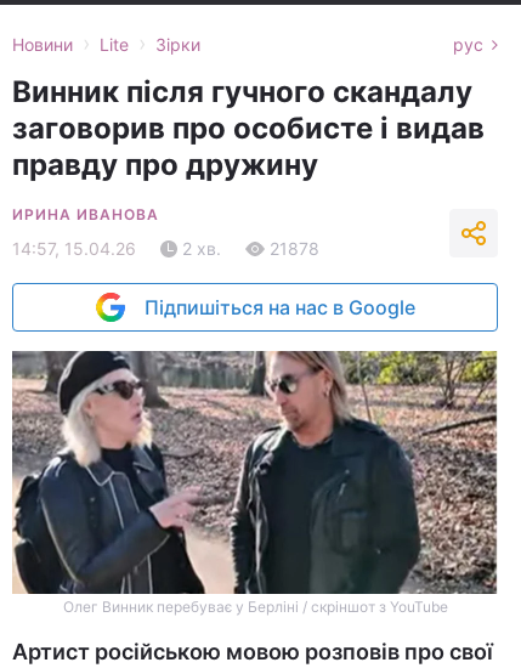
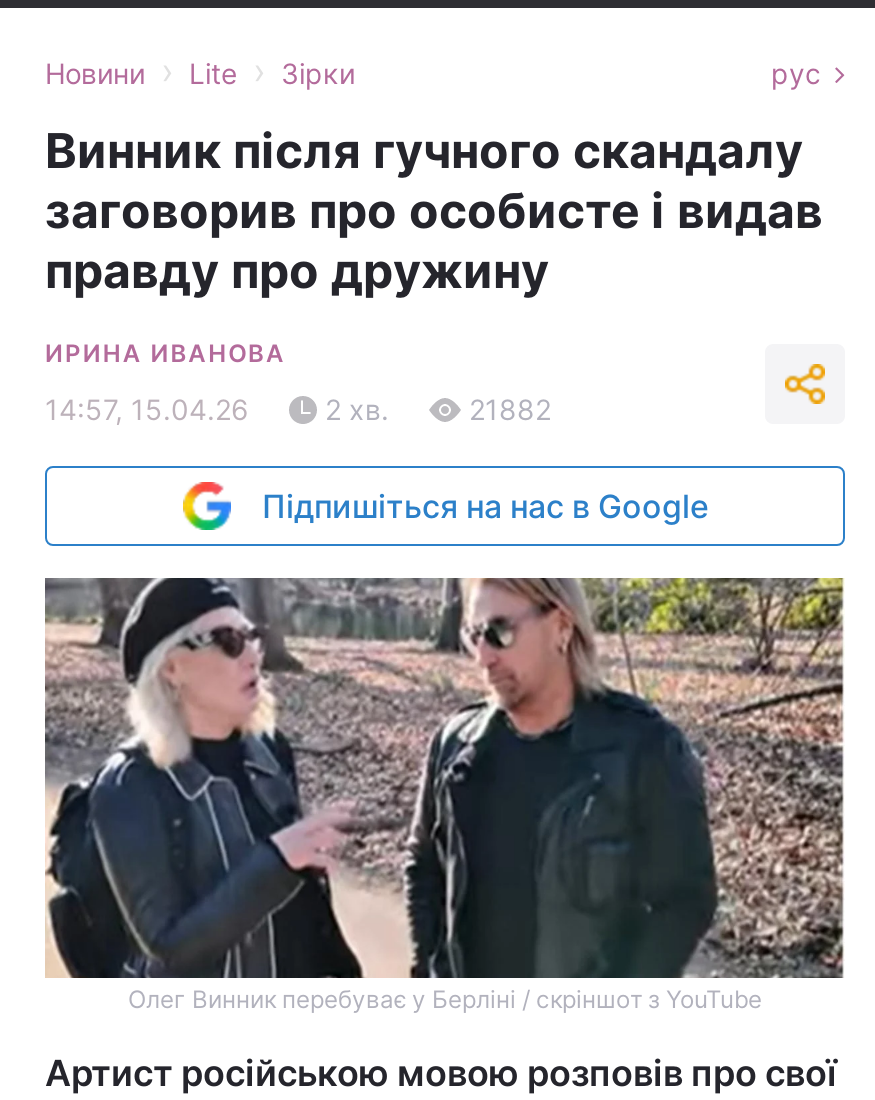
- 21878
+ 21882
